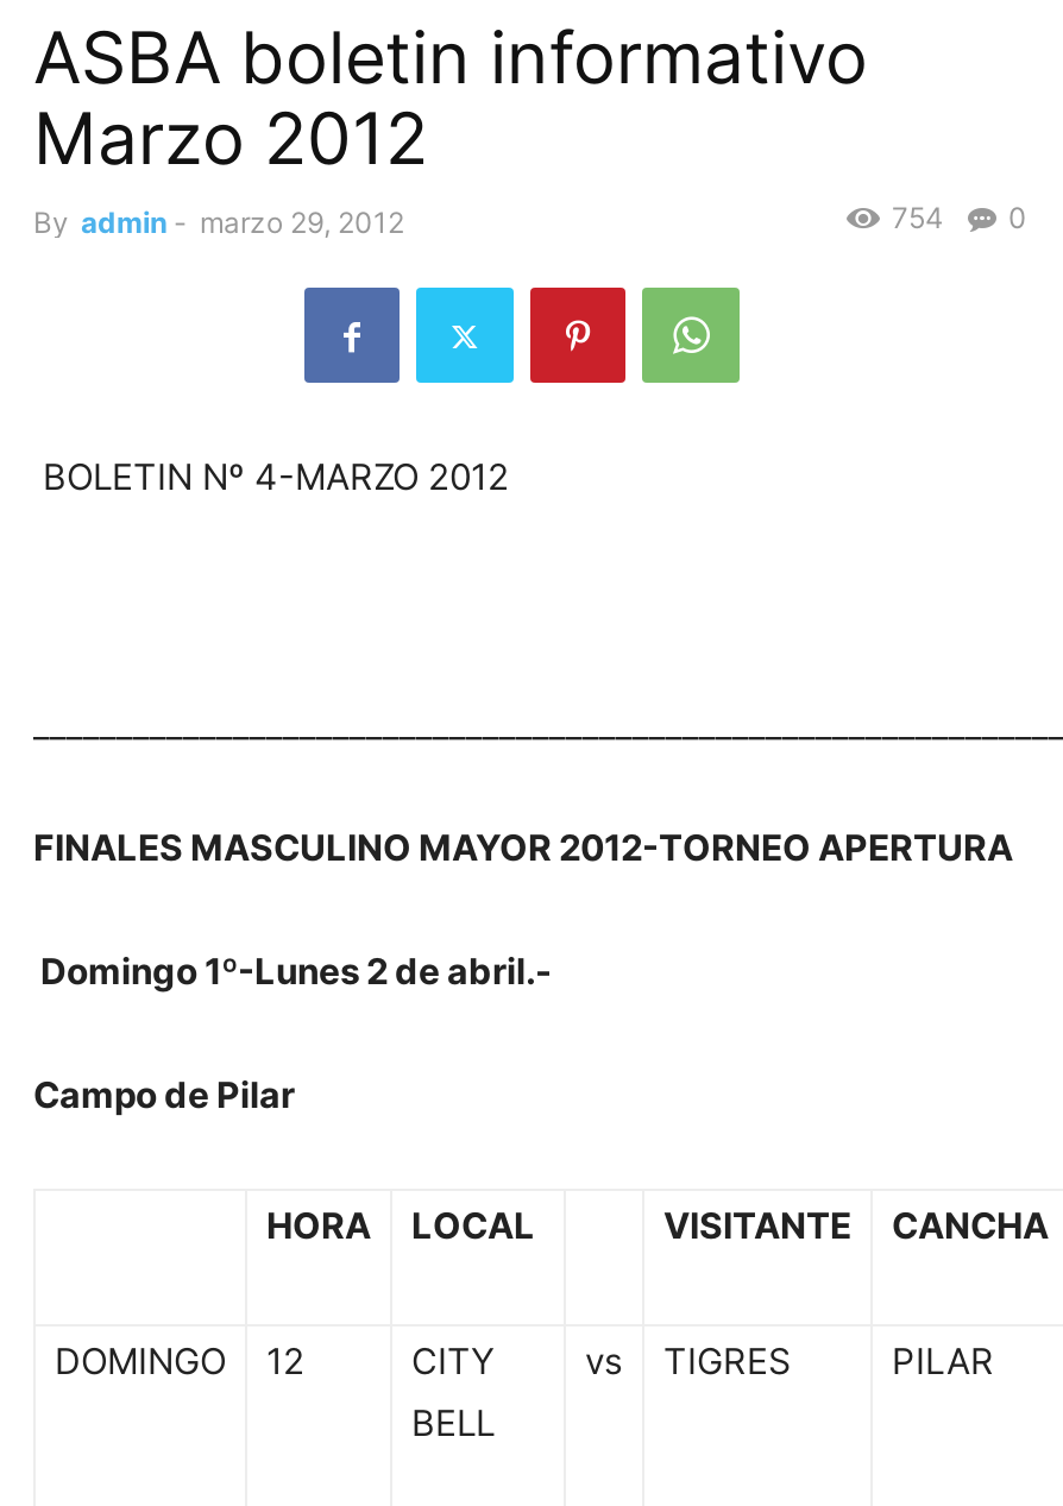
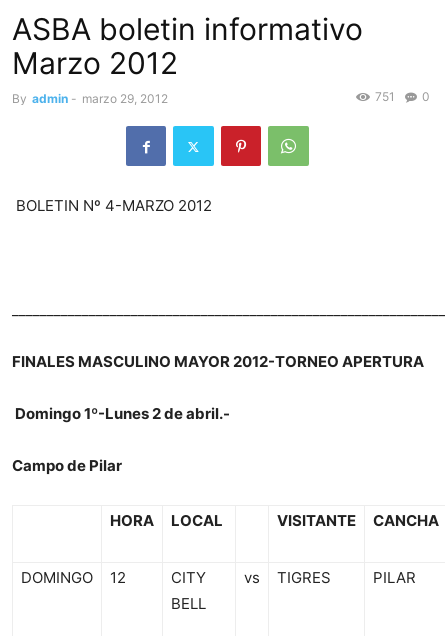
- 754 0
+ 751 0
